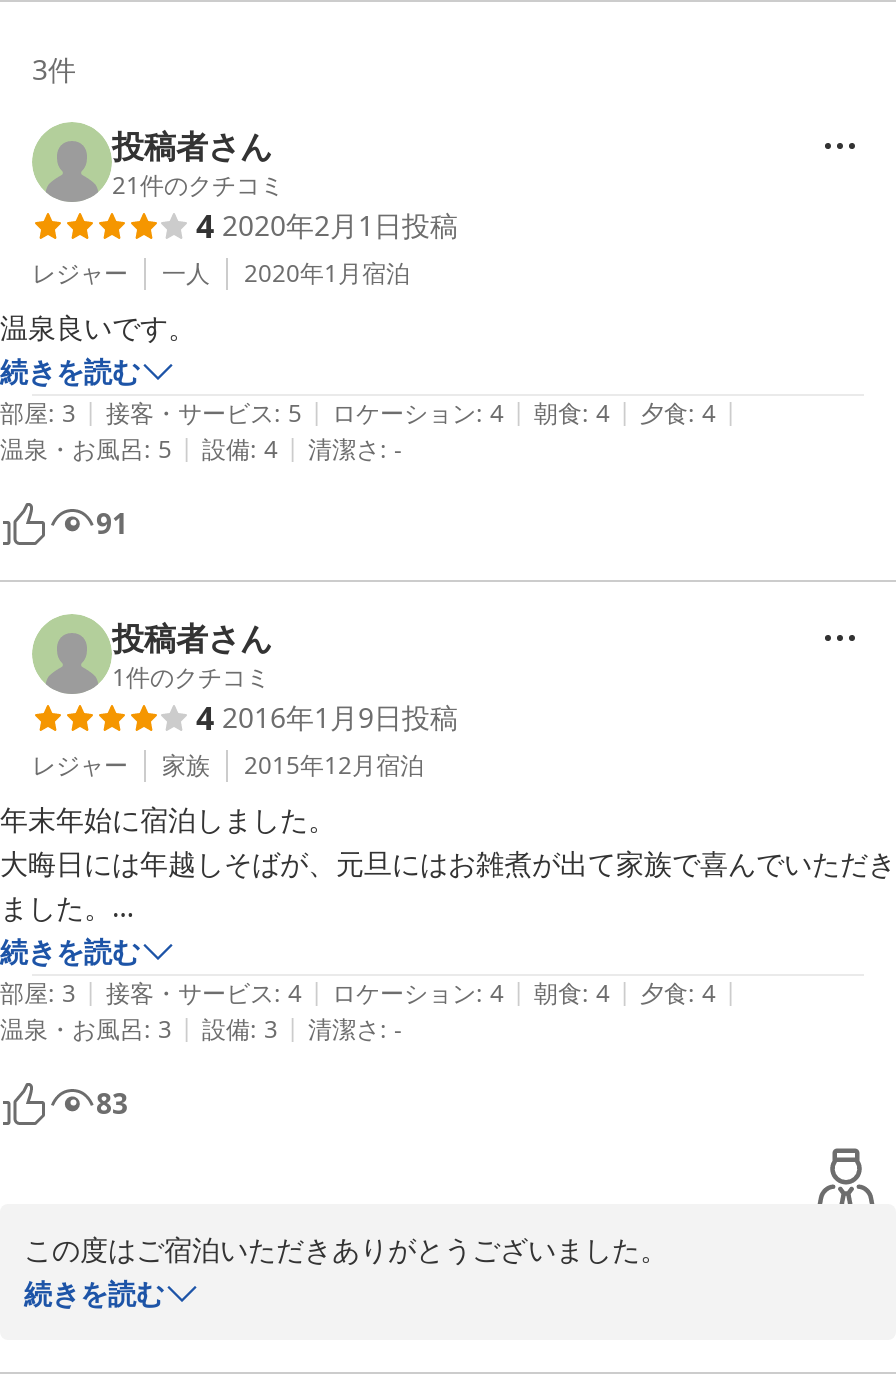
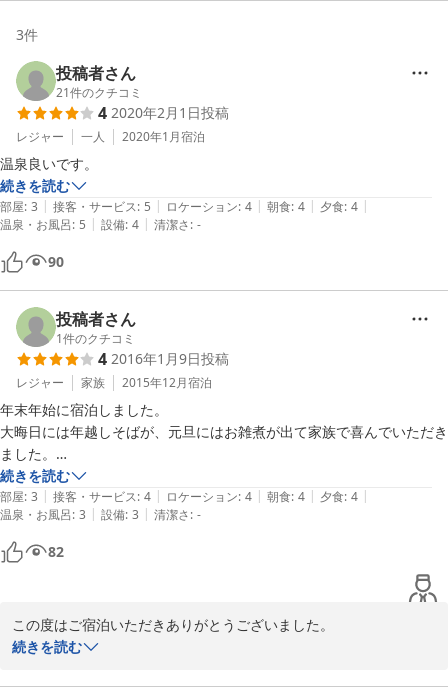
- 91
+ 90

- 83
+ 82
